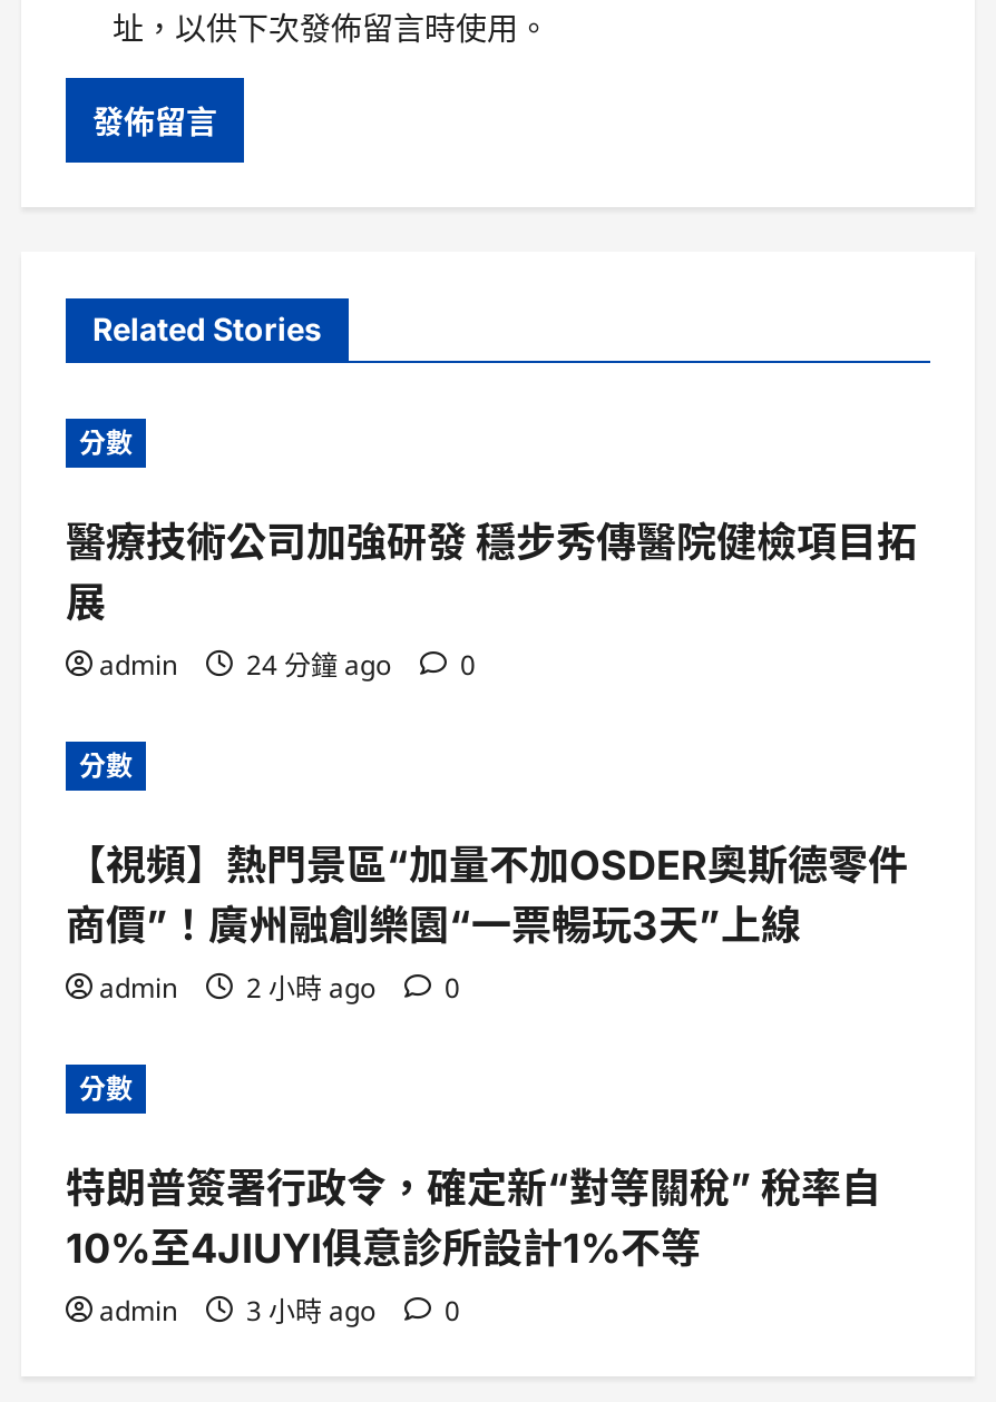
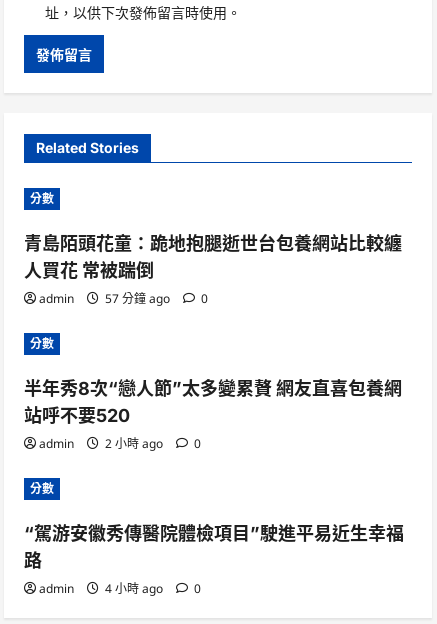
- 醫療技術公司加強研發 穩步秀傳醫院健檢項目拓
- 展
+ 青島陌頭花童：跪地抱腿逝世台包養網站比較纏
+ 人買花 常被踹倒

- admin 24 分鐘 ago 0
+ admin 57 分鐘 ago 0

- 【視頻】熱門景區“加量不加OSDER奧斯德零件
- 商價”！廣州融創樂園“一票暢玩3天”上線
+ 半年秀8次“戀人節”太多變累贅 網友直喜包養網
+ 站呼不要520

- 特朗普簽署行政令，確定新“對等關稅” 稅率自
- 10%至4JIUYI俱意診所設計1%不等
+ “駕游安徽秀傳醫院體檢項目”駛進平易近生幸福
+ 路

- admin 3 小時 ago 0
+ admin 4 小時 ago 0
